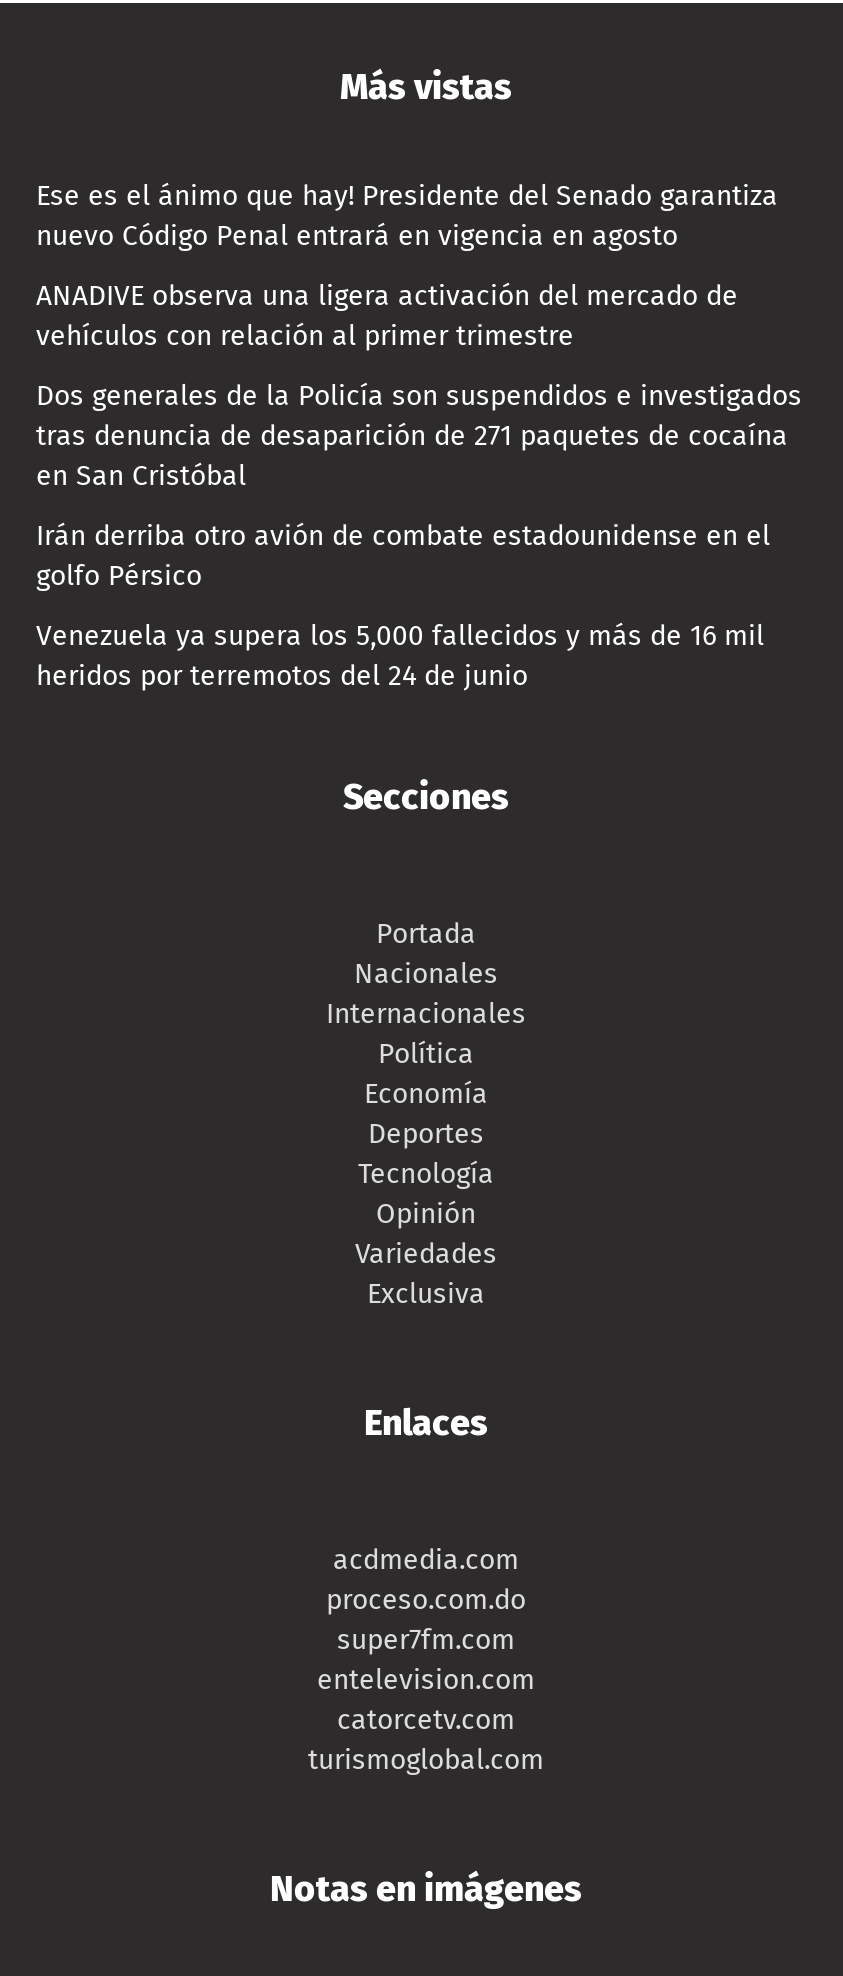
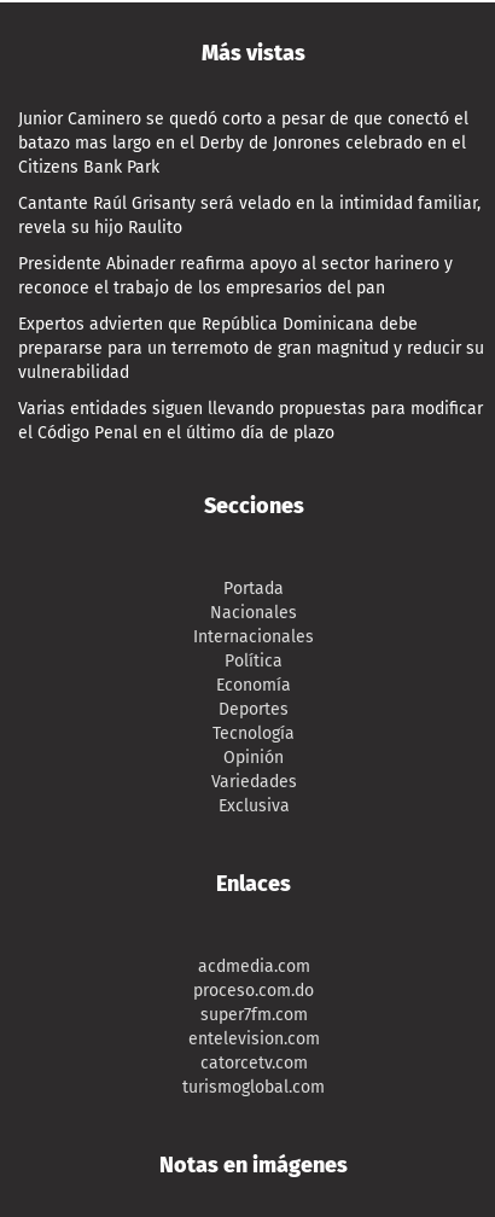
- Ese es el ánimo que hay! Presidente del Senado garantiza
- nuevo Código Penal entrará en vigencia en agosto
+ Junior Caminero se quedó corto a pesar de que conectó el
+ batazo mas largo en el Derby de Jonrones celebrado en el
+ Citizens Bank Park

- ANADIVE observa una ligera activación del mercado de
- vehículos con relación al primer trimestre
+ Cantante Raúl Grisanty será velado en la intimidad familiar,
+ revela su hijo Raulito

- Dos generales de la Policía son suspendidos e investigados
- tras denuncia de desaparición de 271 paquetes de cocaína
- en San Cristóbal
+ Presidente Abinader reafirma apoyo al sector harinero y
+ reconoce el trabajo de los empresarios del pan

- Irán derriba otro avión de combate estadounidense en el
- golfo Pérsico
+ Expertos advierten que República Dominicana debe
+ prepararse para un terremoto de gran magnitud y reducir su
+ vulnerabilidad

- Venezuela ya supera los 5,000 fallecidos y más de 16 mil
- heridos por terremotos del 24 de junio
+ Varias entidades siguen llevando propuestas para modificar
+ el Código Penal en el último día de plazo
